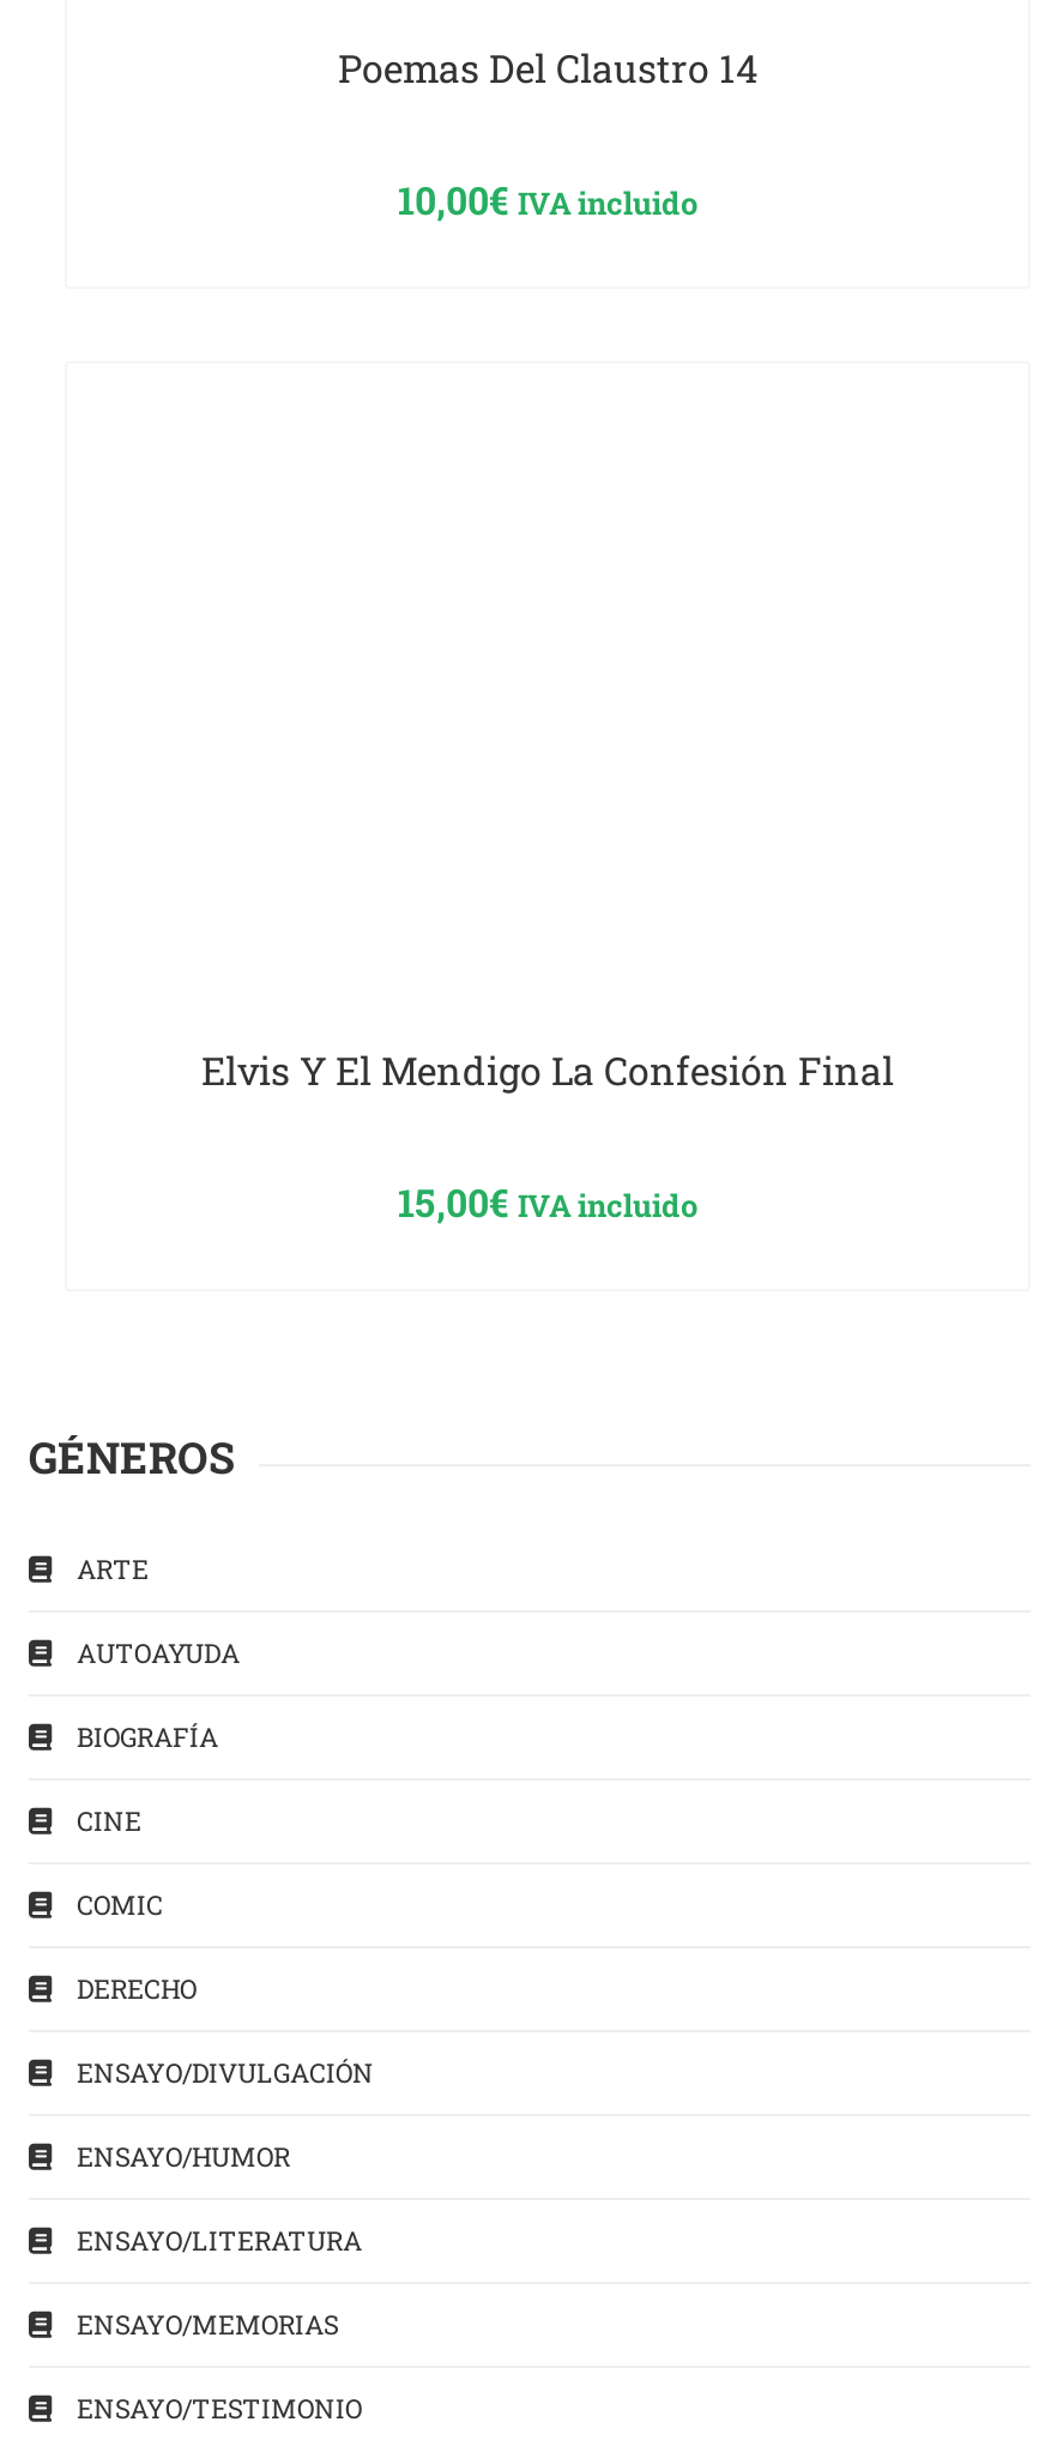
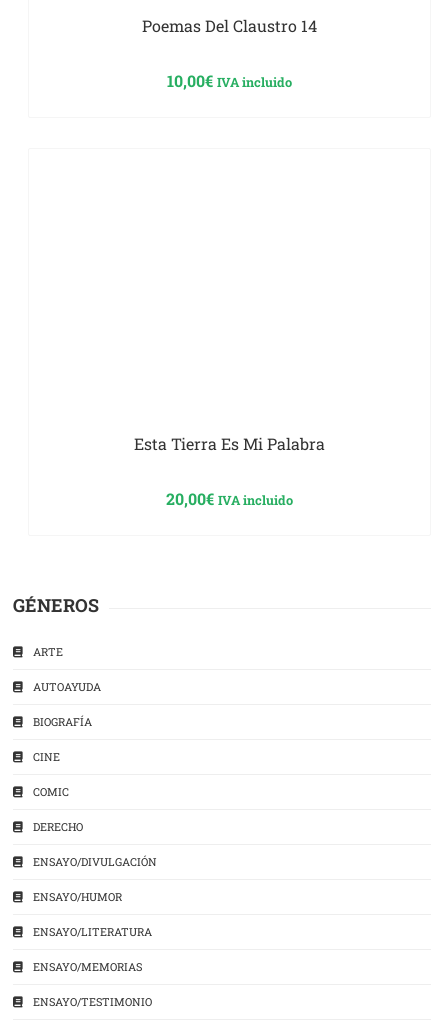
- Elvis Y El Mendigo La Confesión Final
+ Esta Tierra Es Mi Palabra

- 15,00€ IVA incluido
+ 20,00€ IVA incluido
